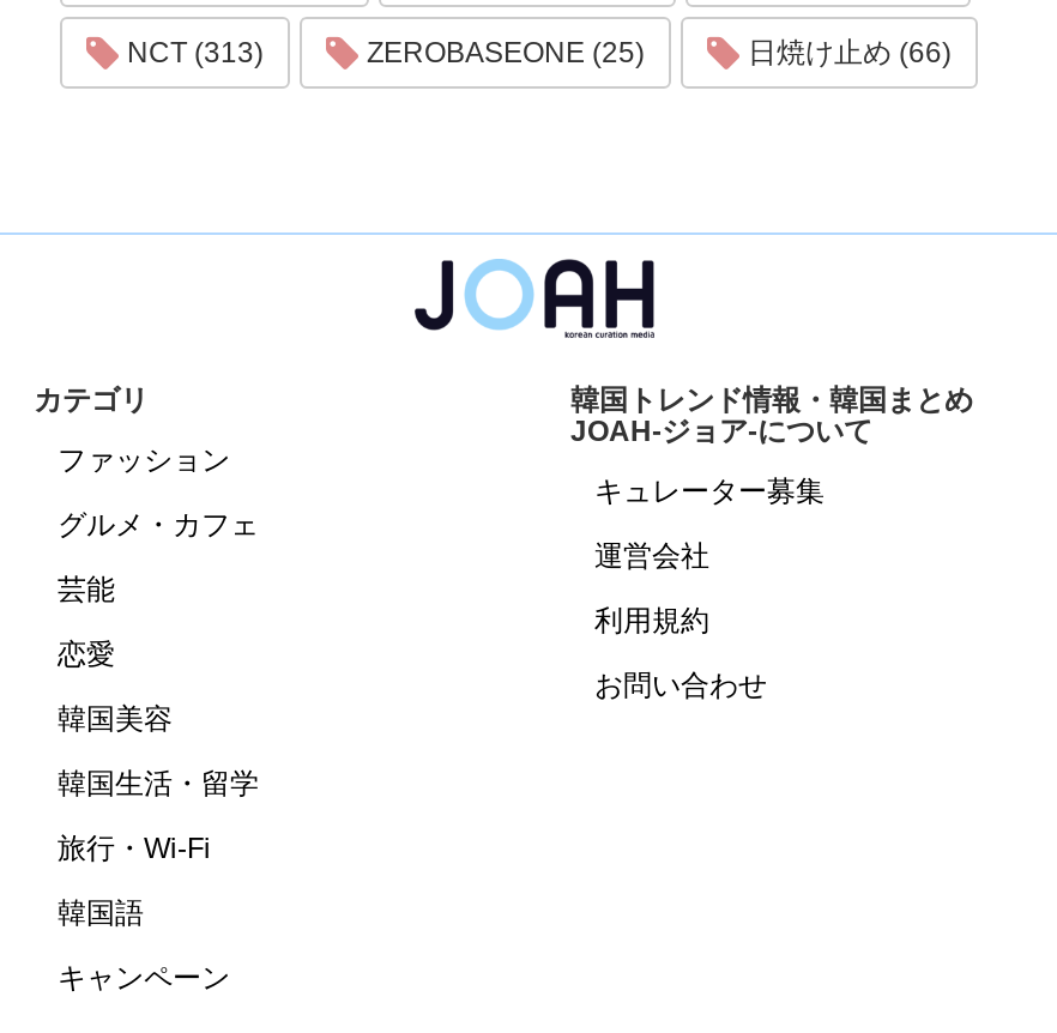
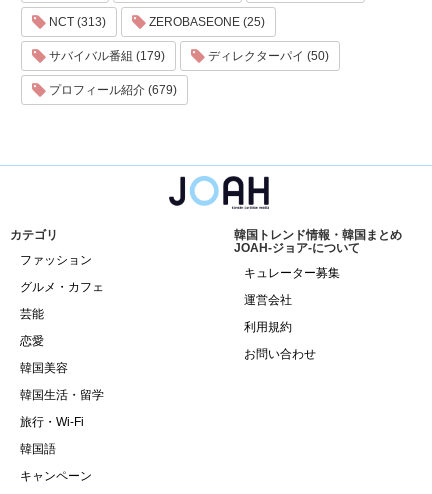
- 日焼け止め (66)
+ サバイバル番組 (179)
+ ディレクターパイ (50)
+ プロフィール紹介 (679)
